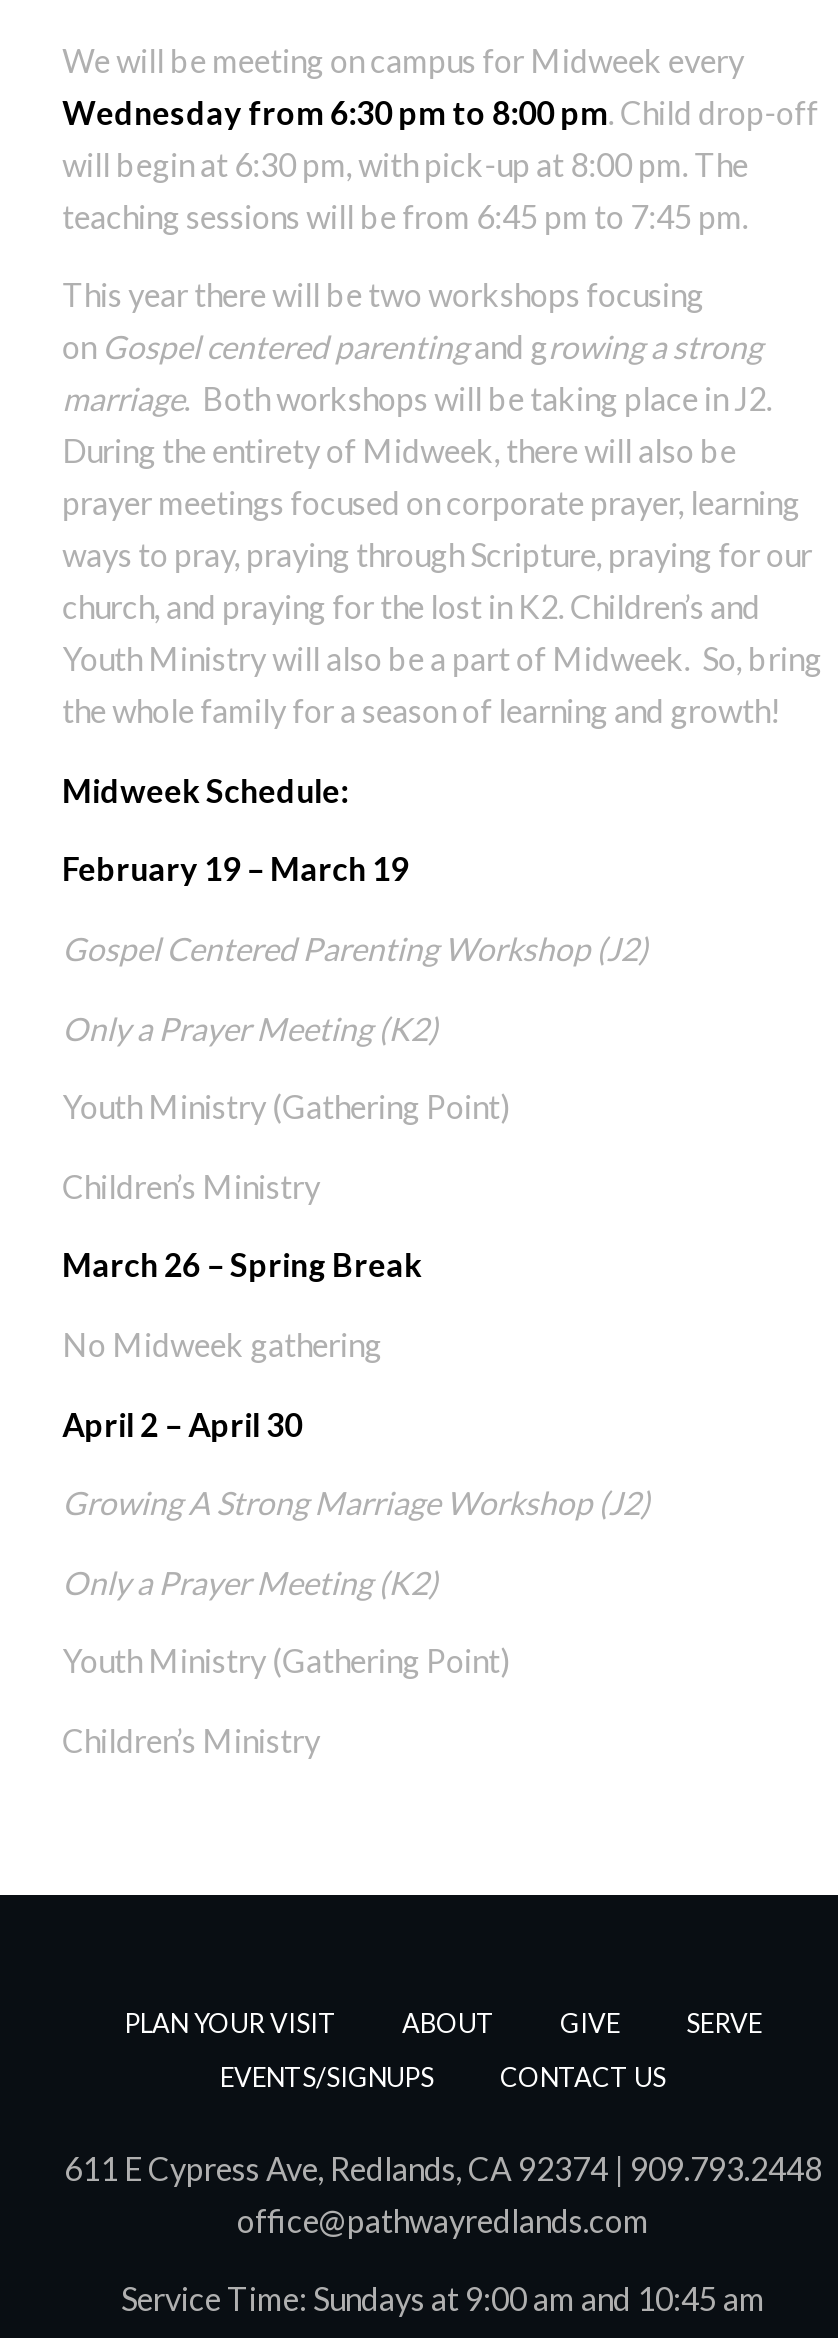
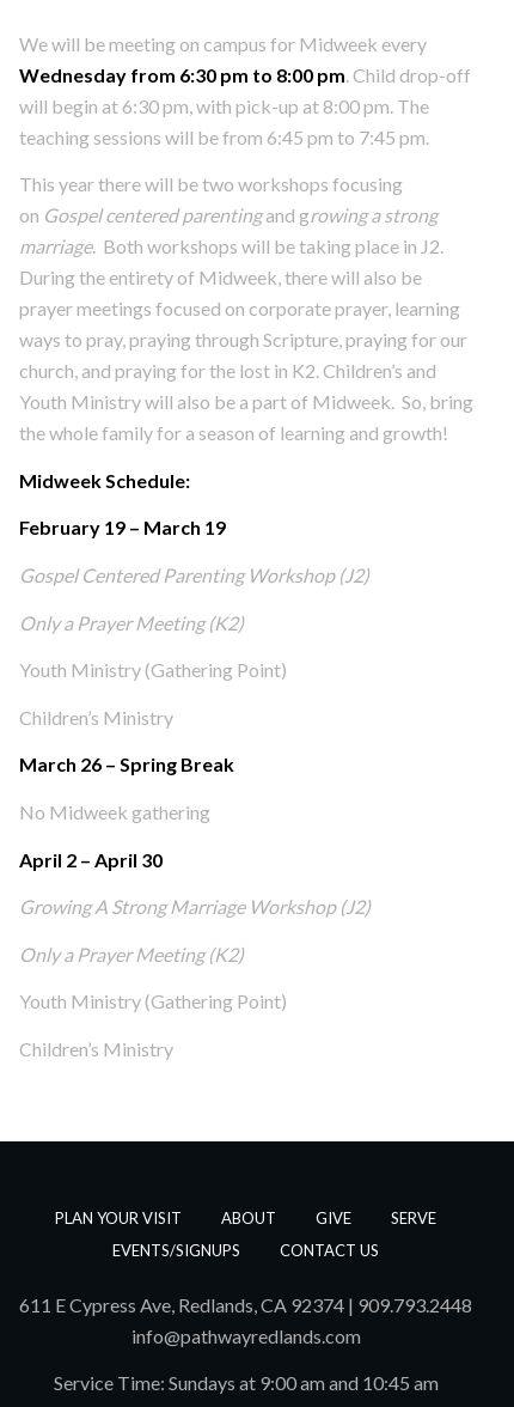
- office@pathwayredlands.com
+ info@pathwayredlands.com
